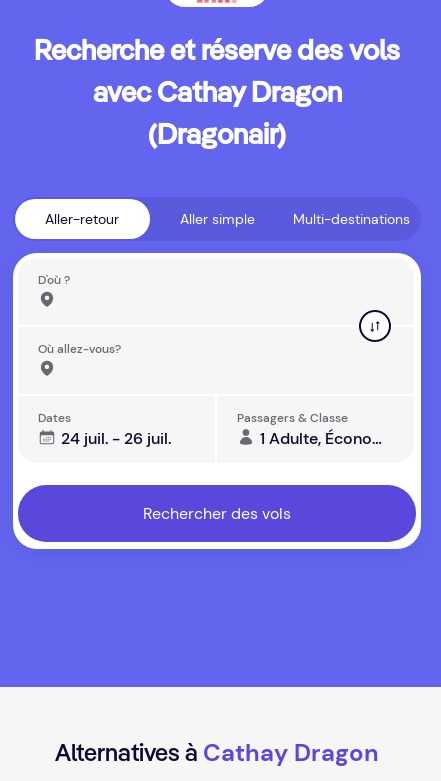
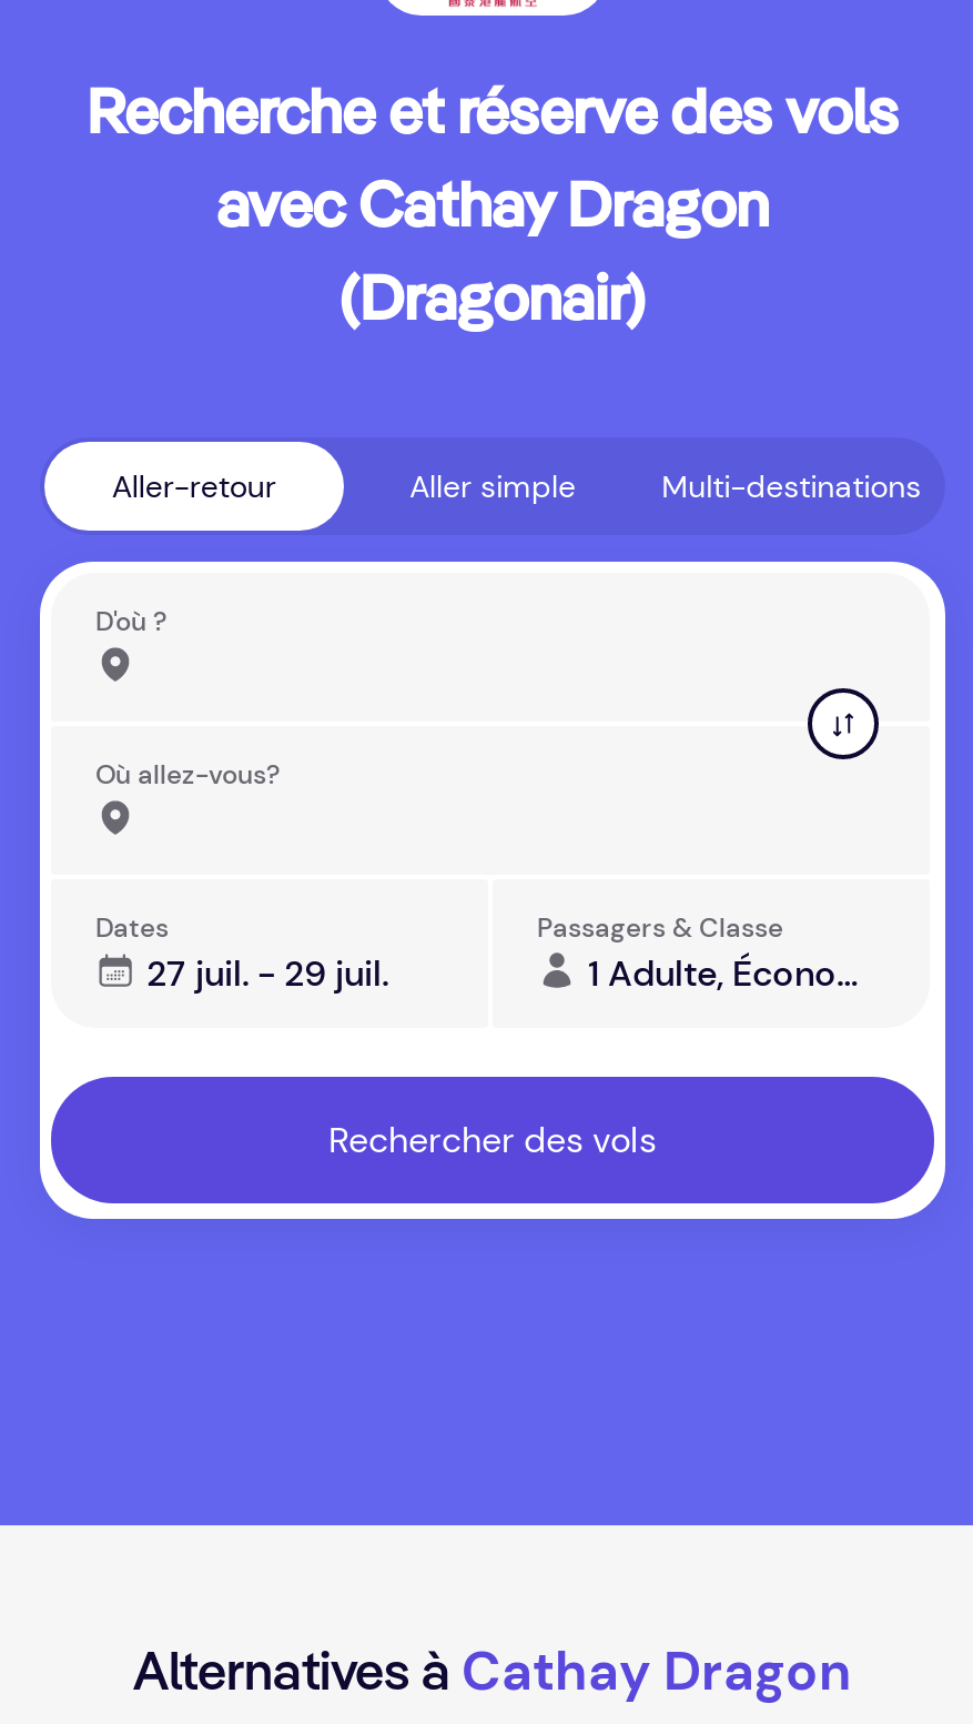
- 24 juil. - 26 juil.
+ 27 juil. - 29 juil.
